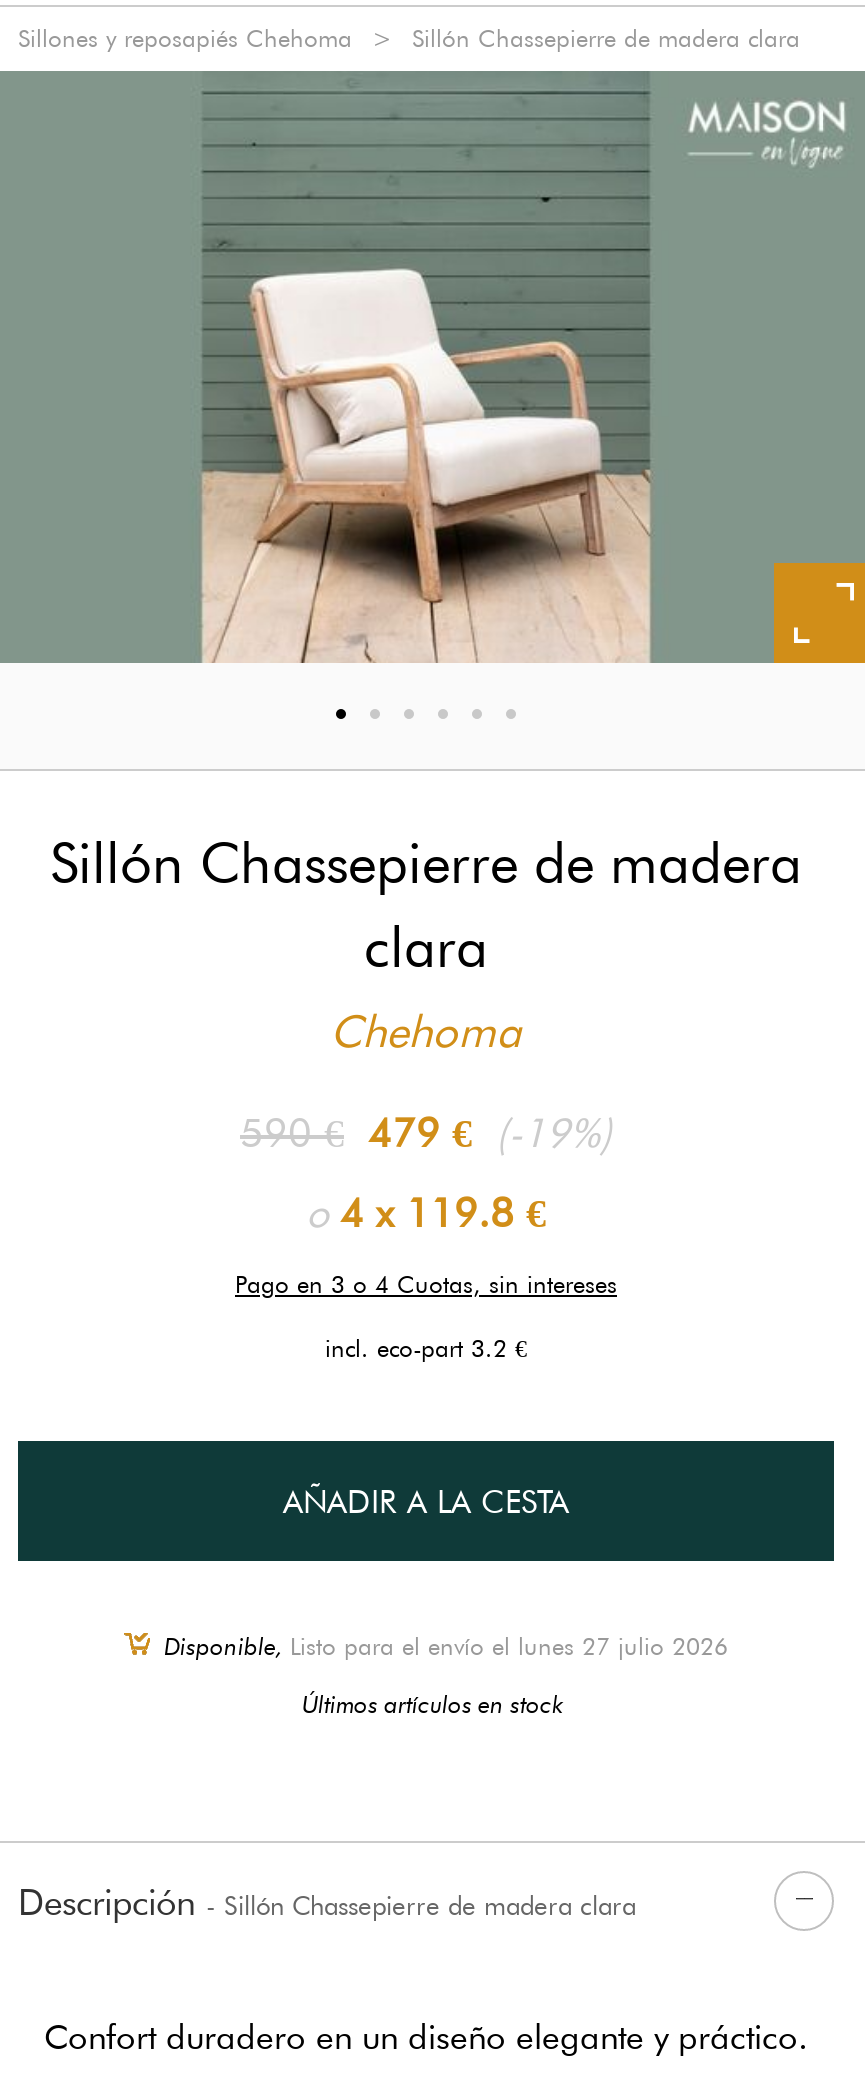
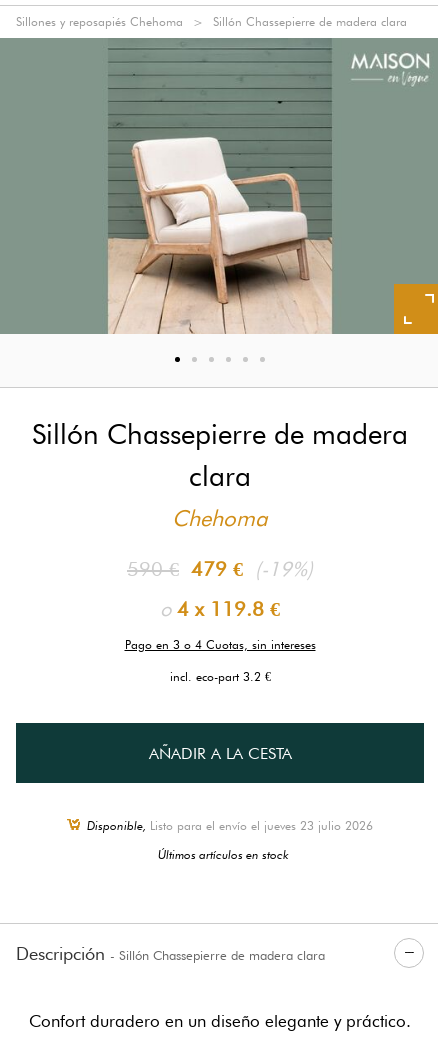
- Disponible, Listo para el envío el lunes 27 julio 2026
+ Disponible, Listo para el envío el jueves 23 julio 2026
